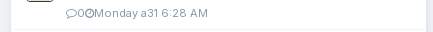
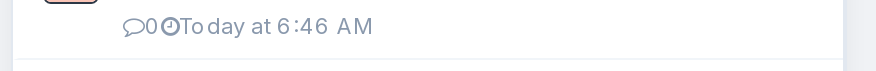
- 0 Monday a31 6:28 AM
+ 0 Today at 6:46 AM
